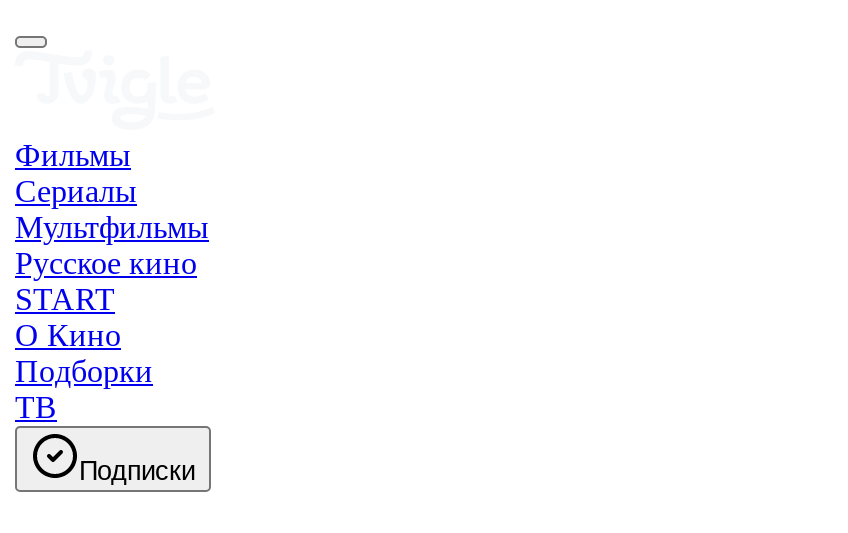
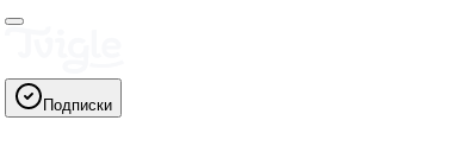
- Фильмы
- Сериалы
- Мультфильмы
- Русское кино
- START
- О Кино
- Подборки
- ТВ
